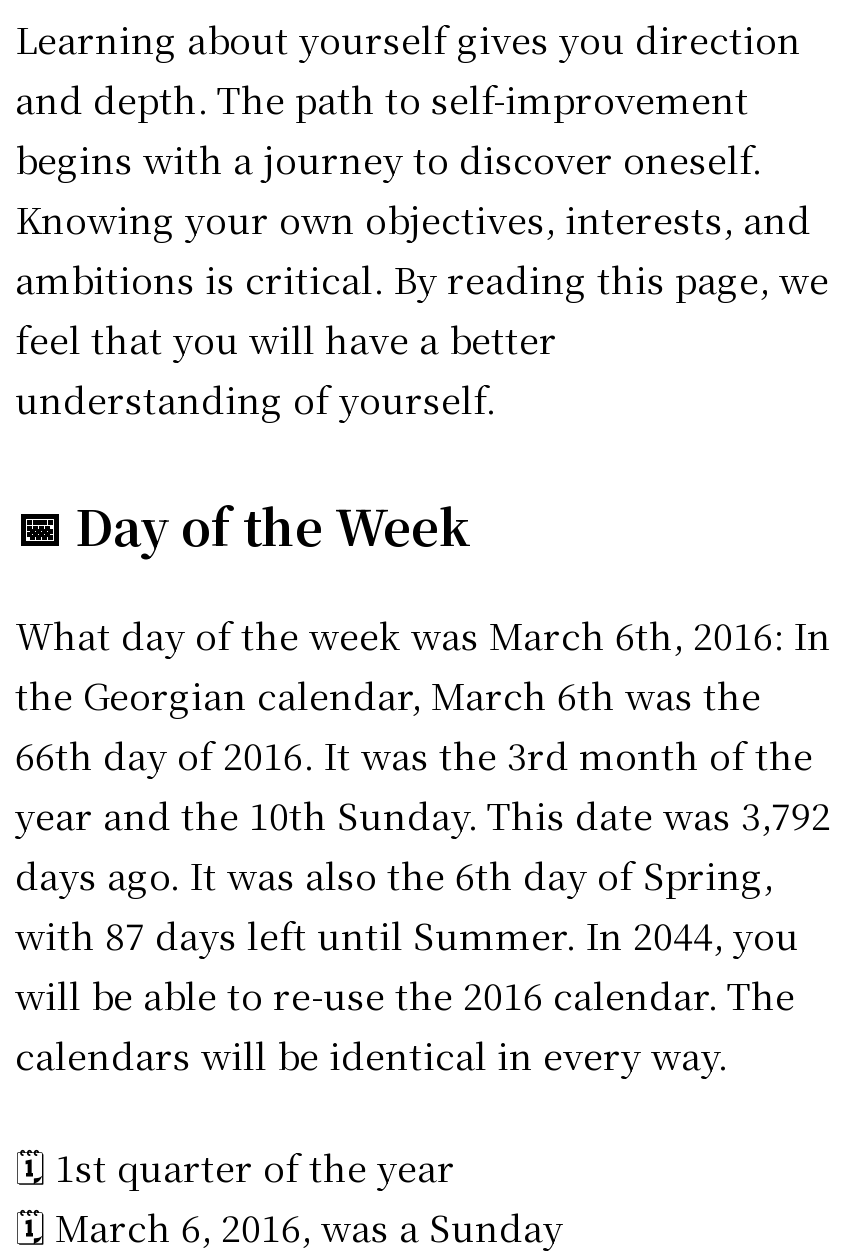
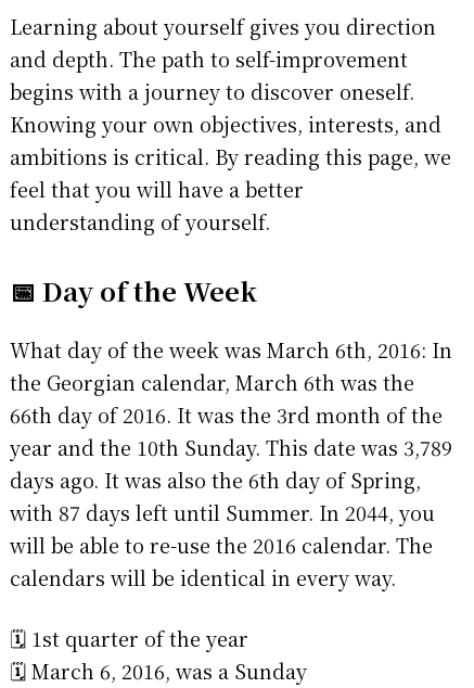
- year and the 10th Sunday. This date was 3,792
+ year and the 10th Sunday. This date was 3,789
